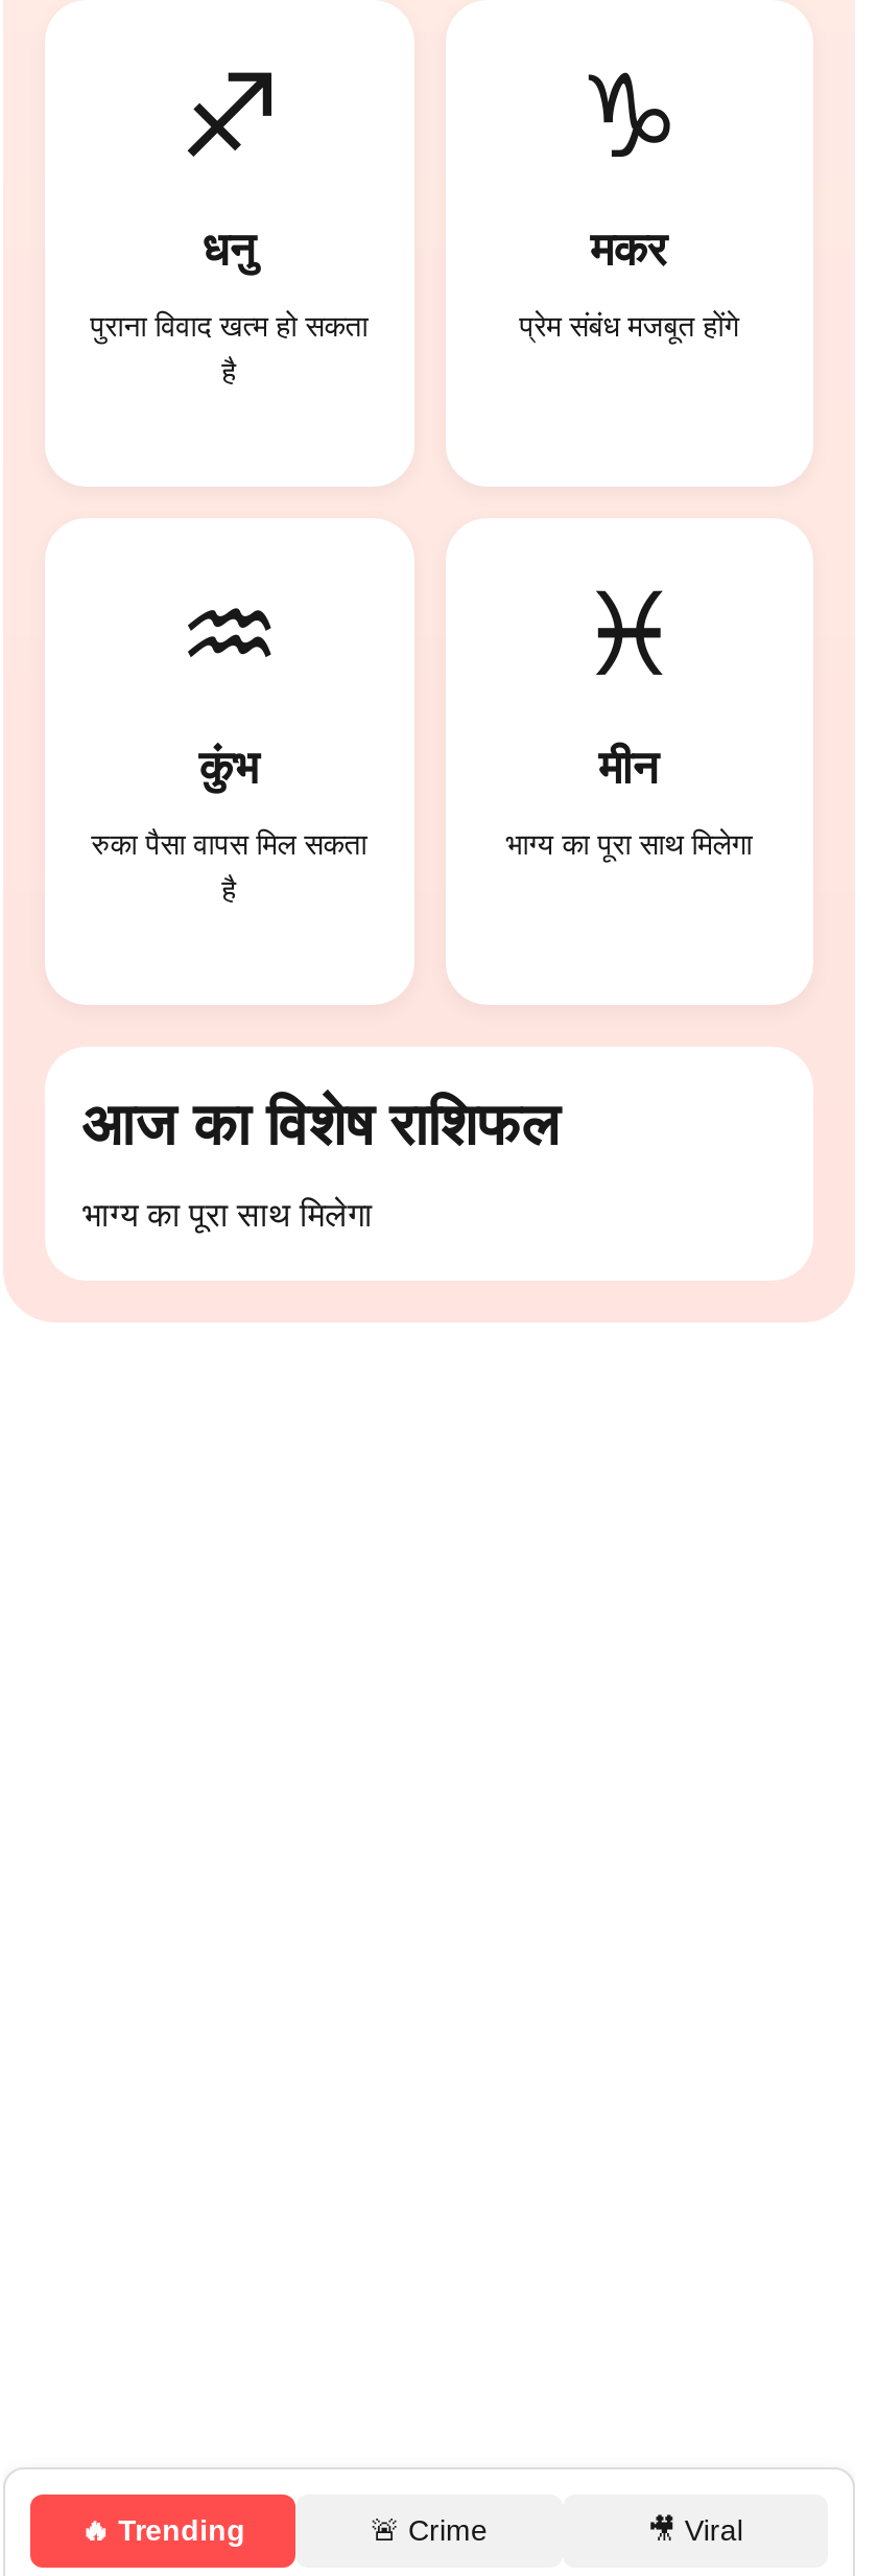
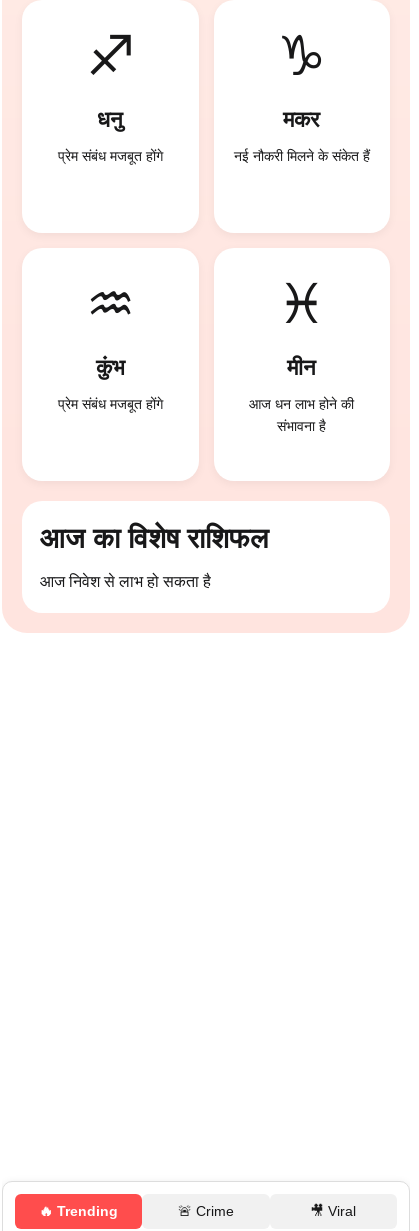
- पुराना विवाद खत्म हो सकता
- है
+ प्रेम संबंध मजबूत होंगे

- प्रेम संबंध मजबूत होंगे
+ नई नौकरी मिलने के संकेत हैं

- रुका पैसा वापस मिल सकता
- है
+ प्रेम संबंध मजबूत होंगे

- भाग्य का पूरा साथ मिलेगा
+ आज धन लाभ होने की
+ संभावना है

- भाग्य का पूरा साथ मिलेगा
+ आज निवेश से लाभ हो सकता है
